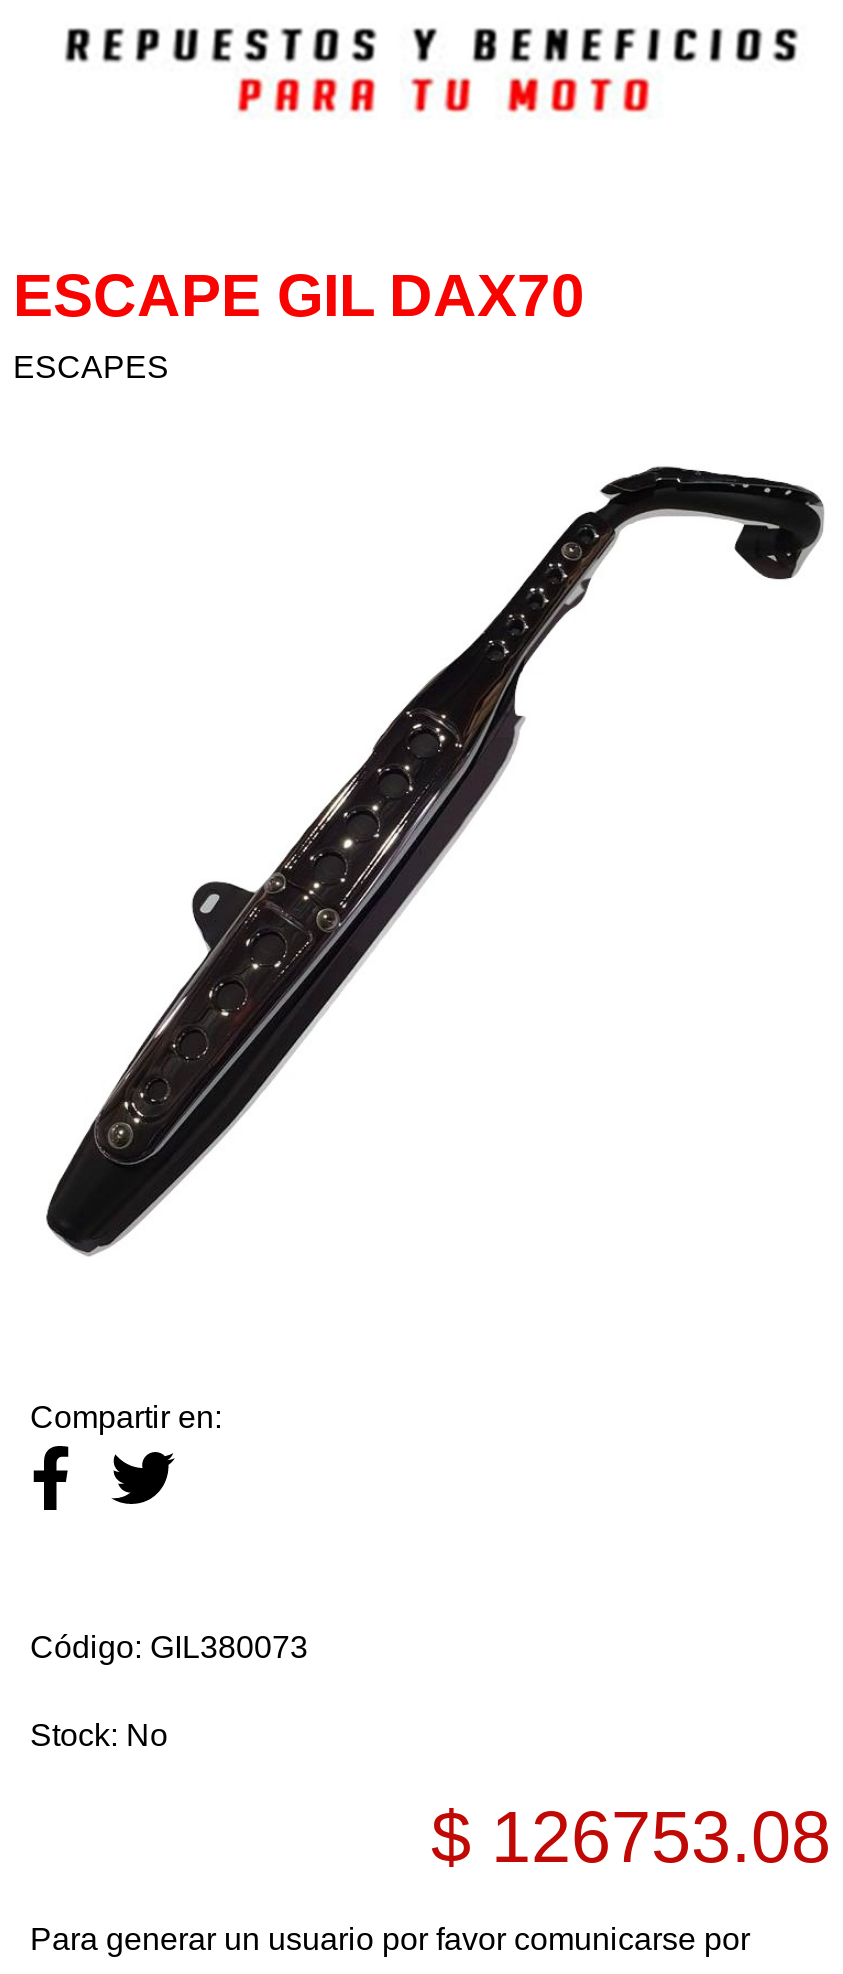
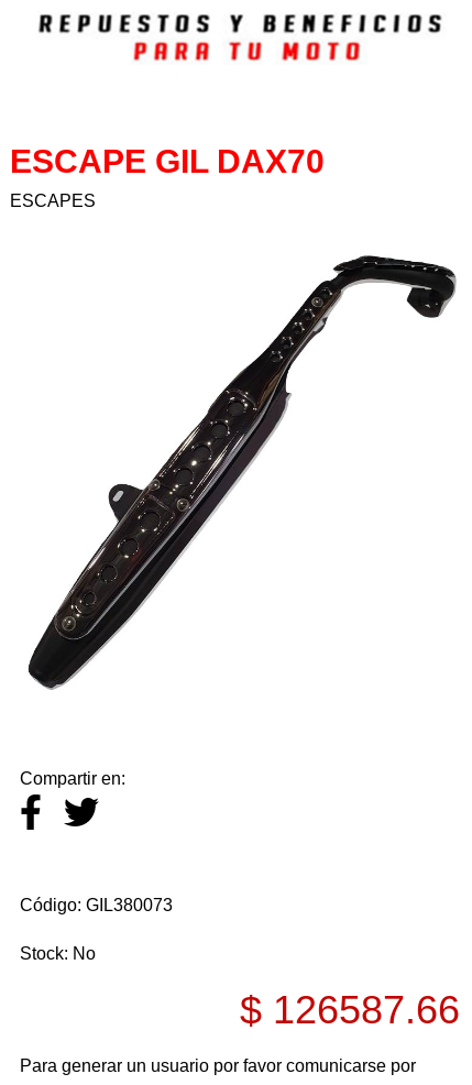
- $ 126753.08
+ $ 126587.66
